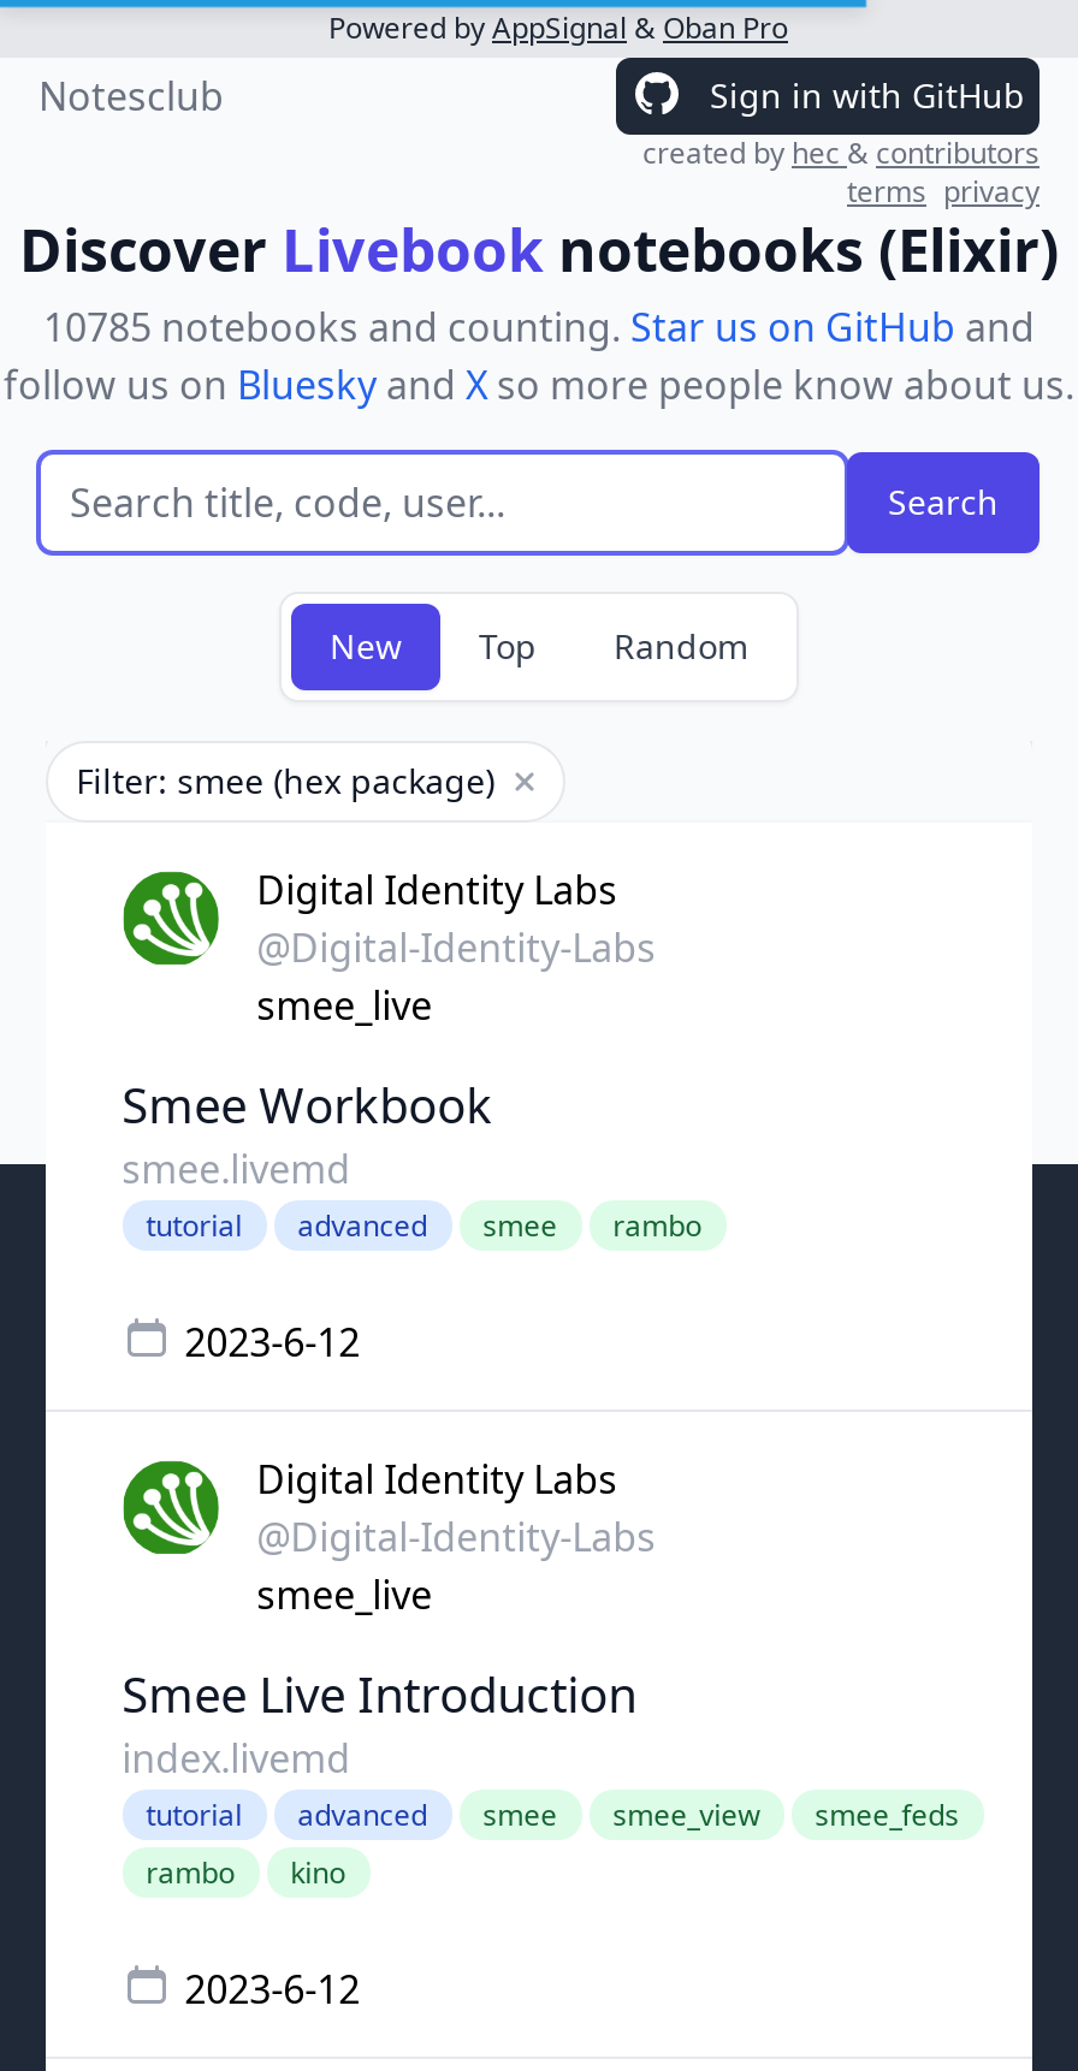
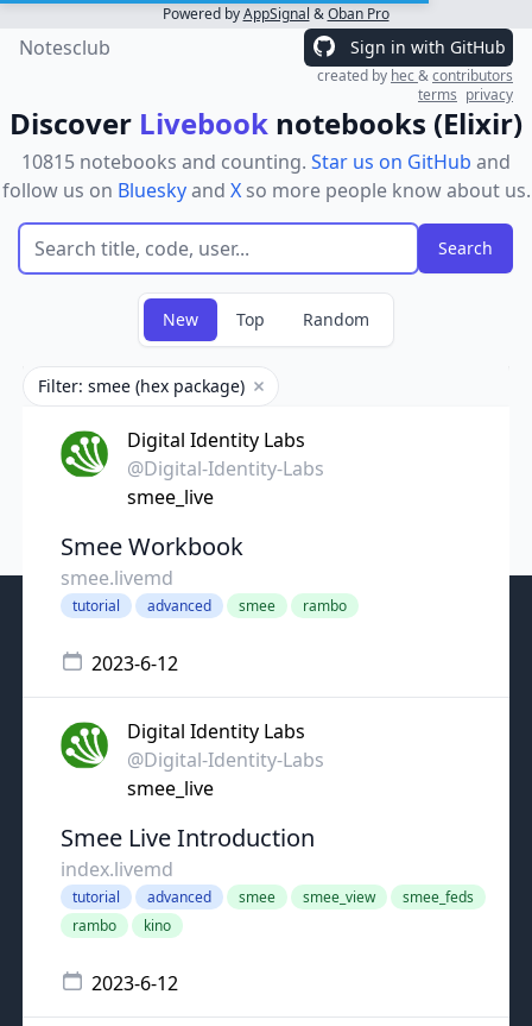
- 10785 notebooks and counting. Star us on GitHub and
+ 10815 notebooks and counting. Star us on GitHub and
